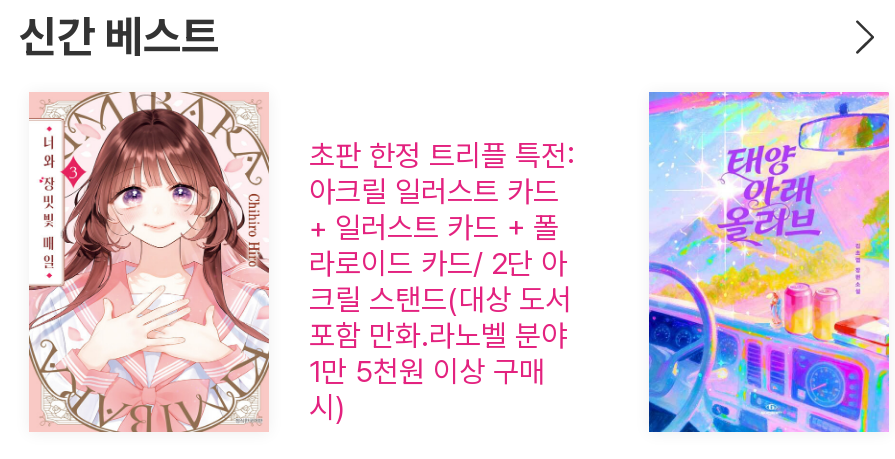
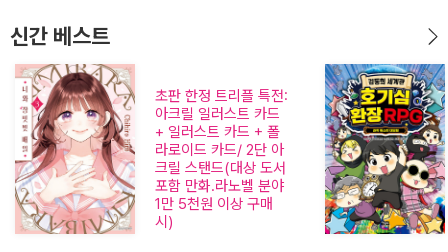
- [image]
+ [image]
